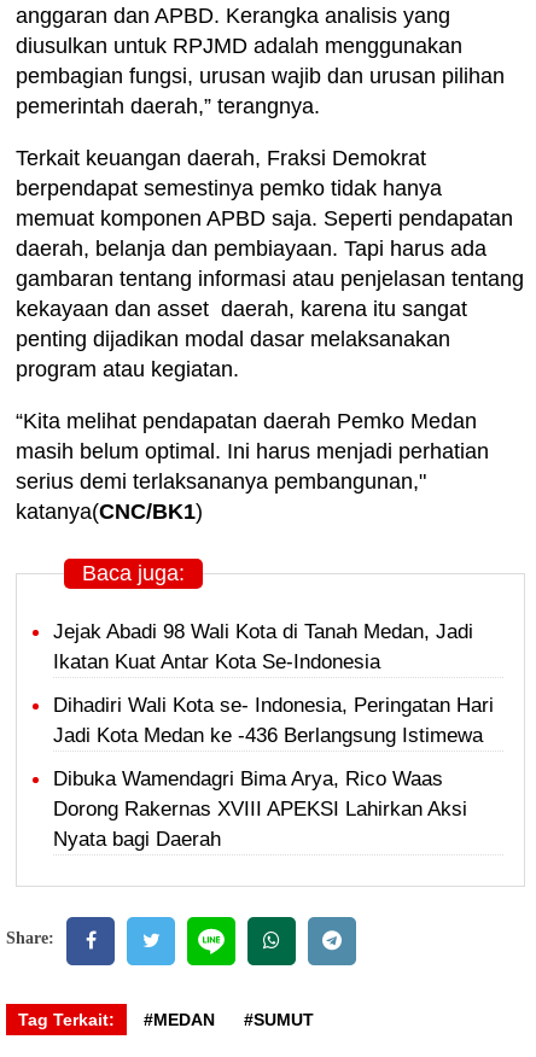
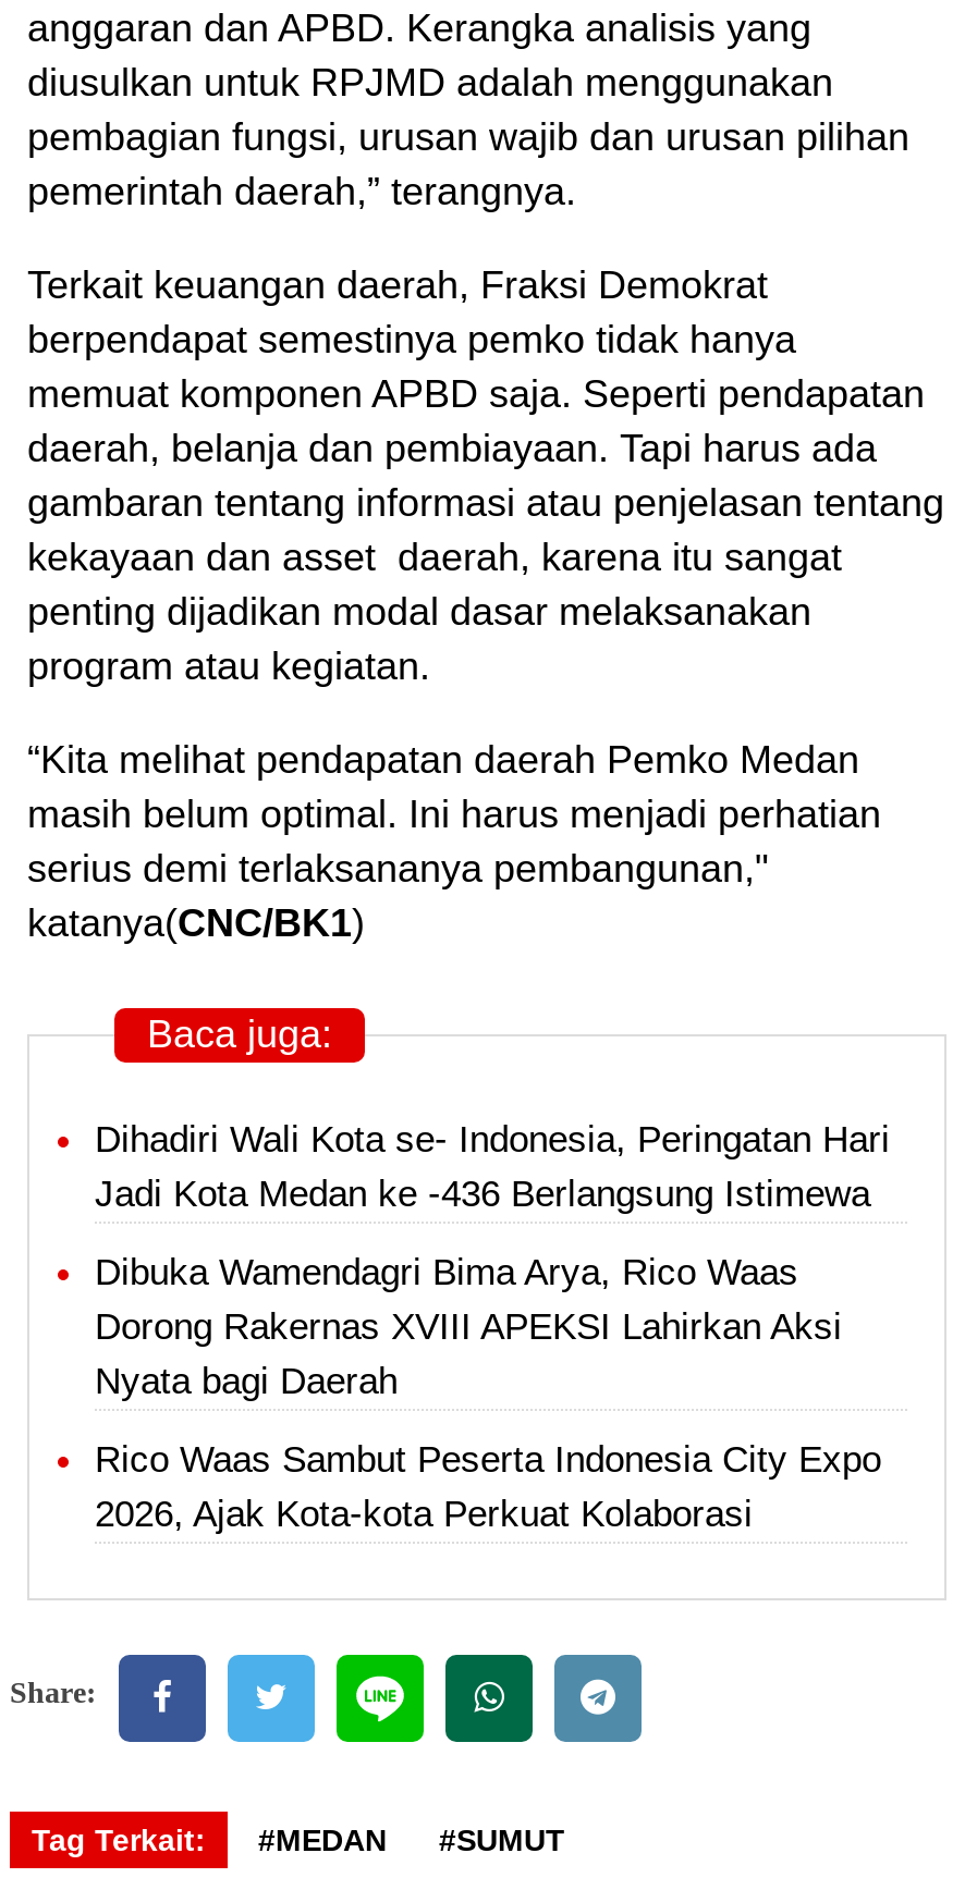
- Jejak Abadi 98 Wali Kota di Tanah Medan, Jadi
- Ikatan Kuat Antar Kota Se-Indonesia

moved up: Dihadiri Wali Kota se- Indonesia, Peringatan Hari | Jadi Kota Medan ke -436 Berlangsung Istimewa | Dibuka Wamendagri Bima Arya, Rico Waas | Dorong Rakernas XVIII APEKSI Lahirkan Aksi | Nyata bagi Daerah

+ Rico Waas Sambut Peserta Indonesia City Expo
+ 2026, Ajak Kota-kota Perkuat Kolaborasi
